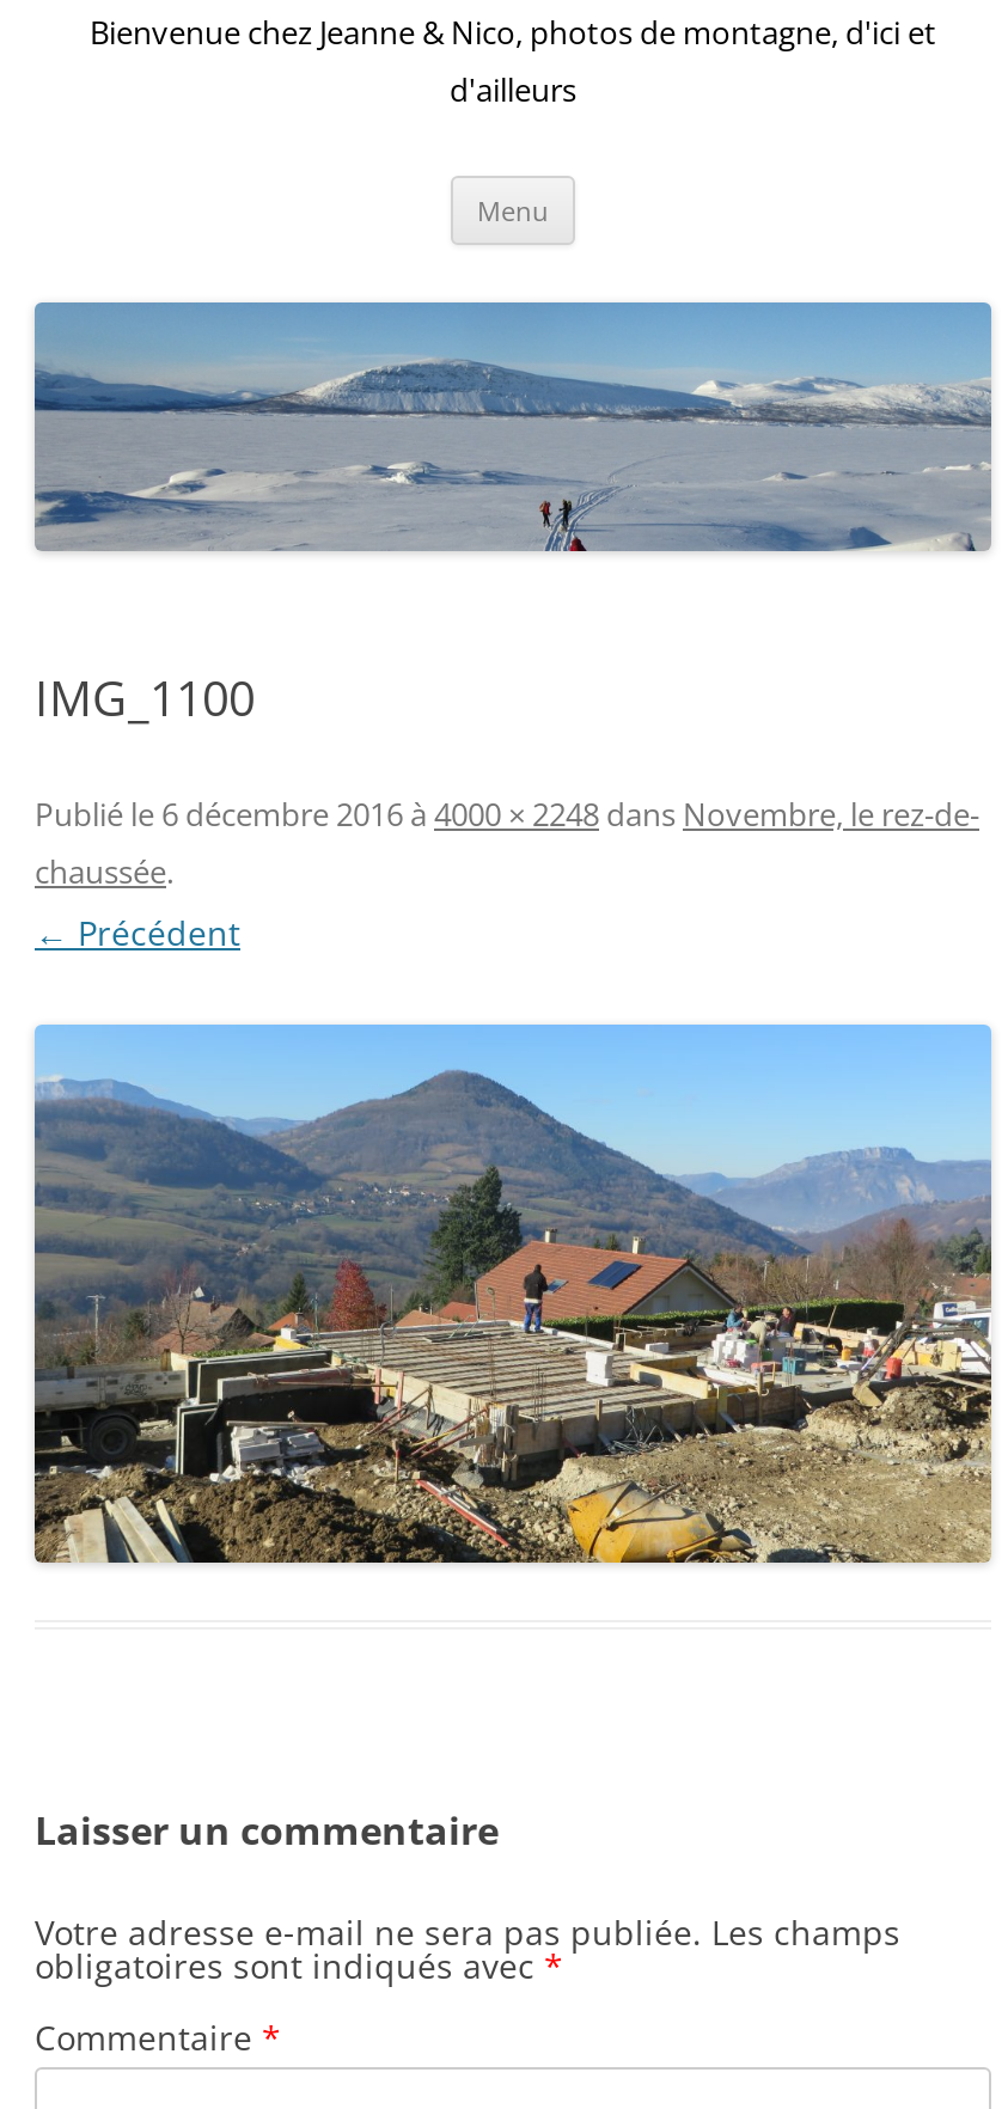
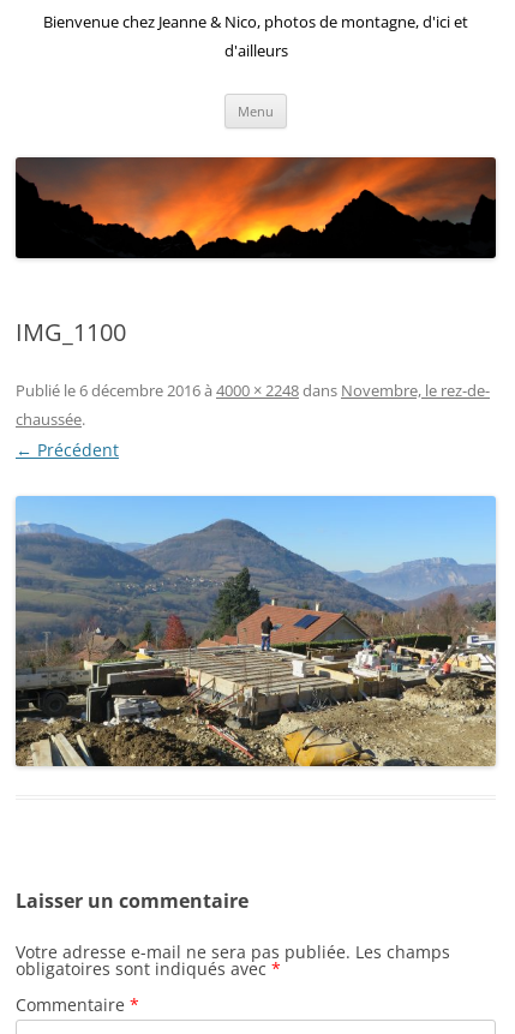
- [image]
+ [image]
